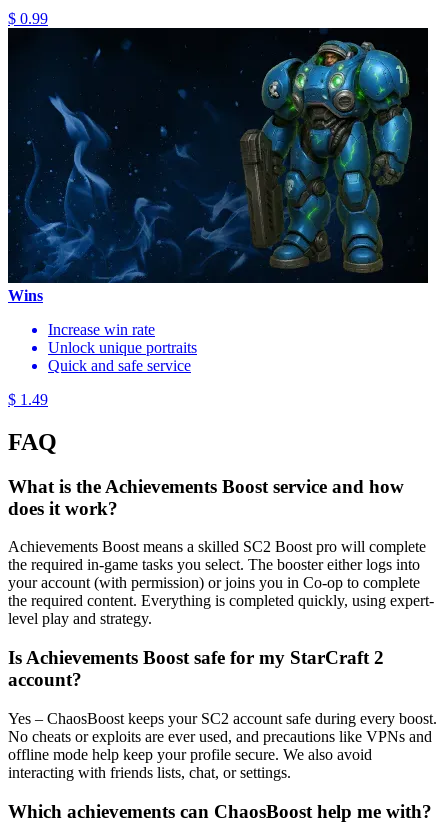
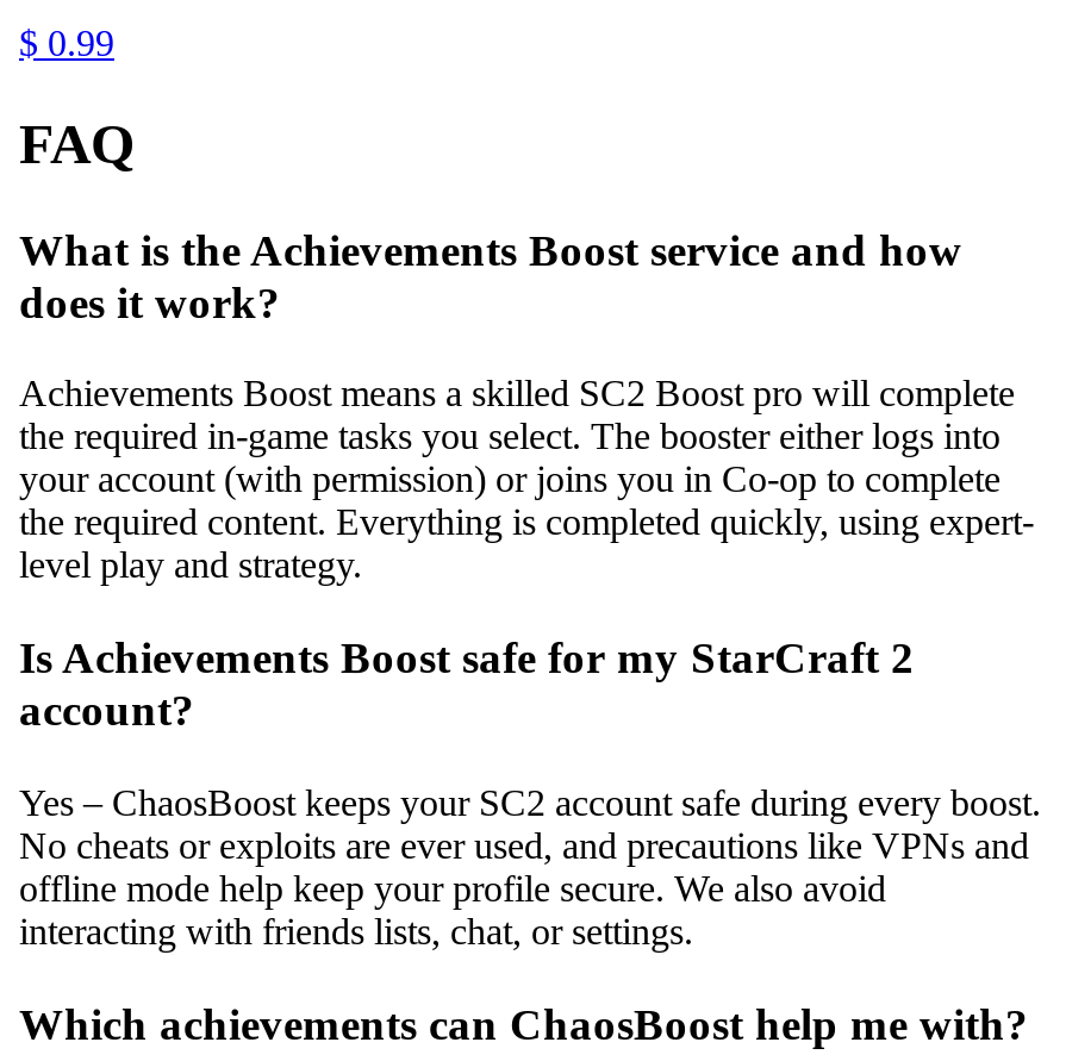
- [image]
- Wins
- Increase win rate
- Unlock unique portraits
- Quick and safe service
- $ 1.49
